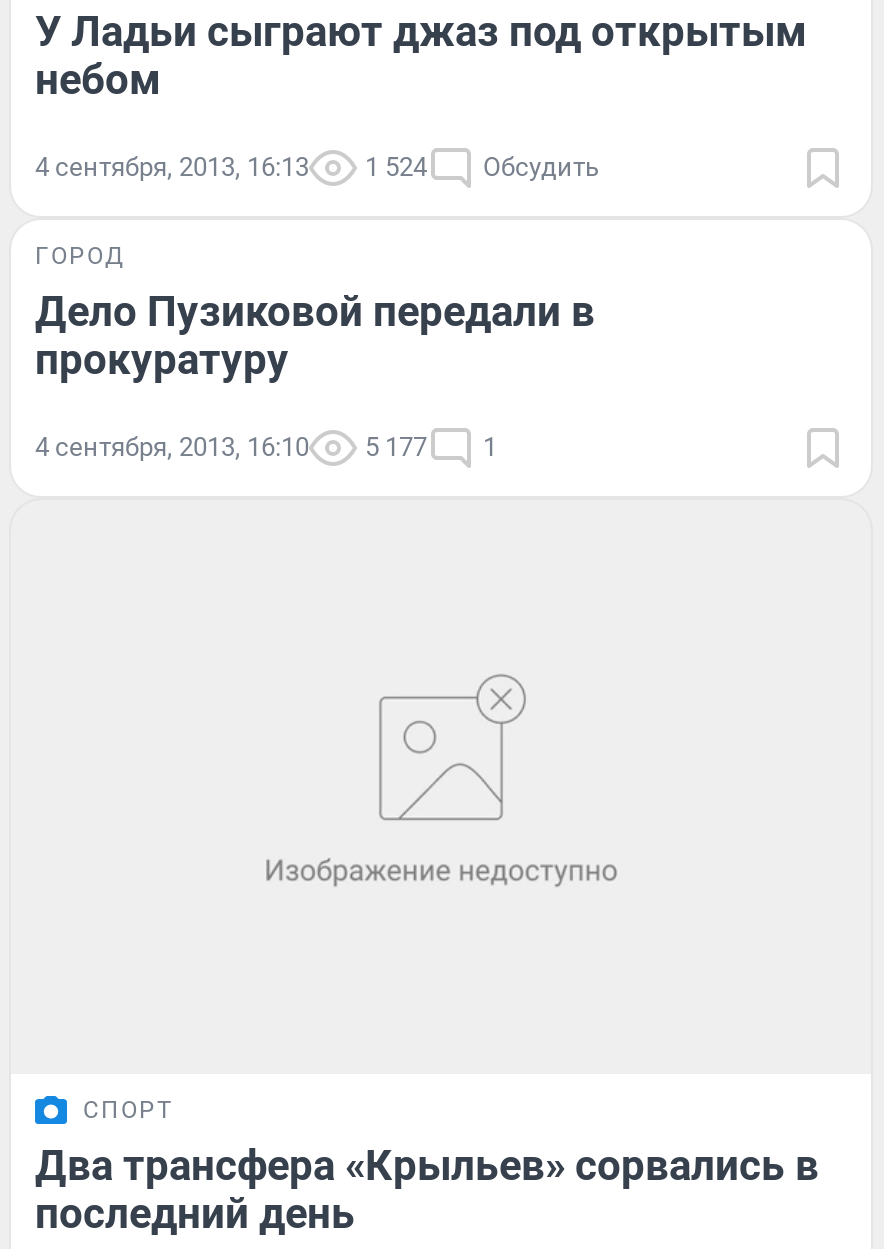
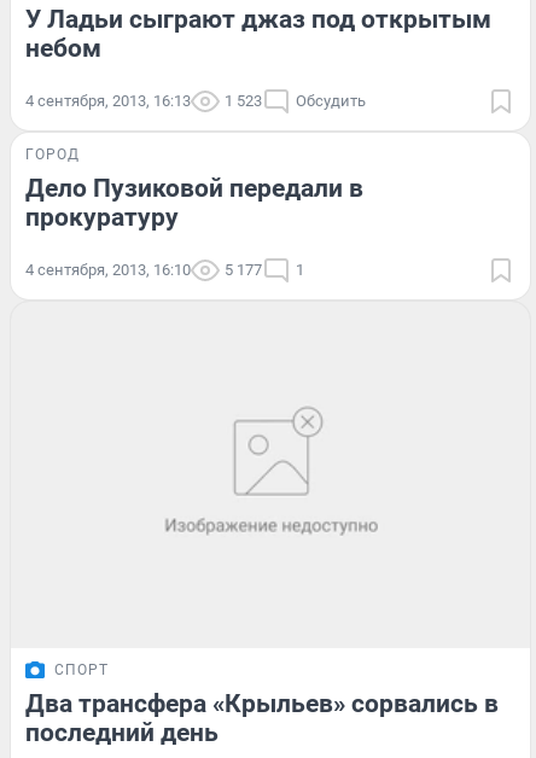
- 4 сентября, 2013, 16:13 1 524 Обсудить
+ 4 сентября, 2013, 16:13 1 523 Обсудить
